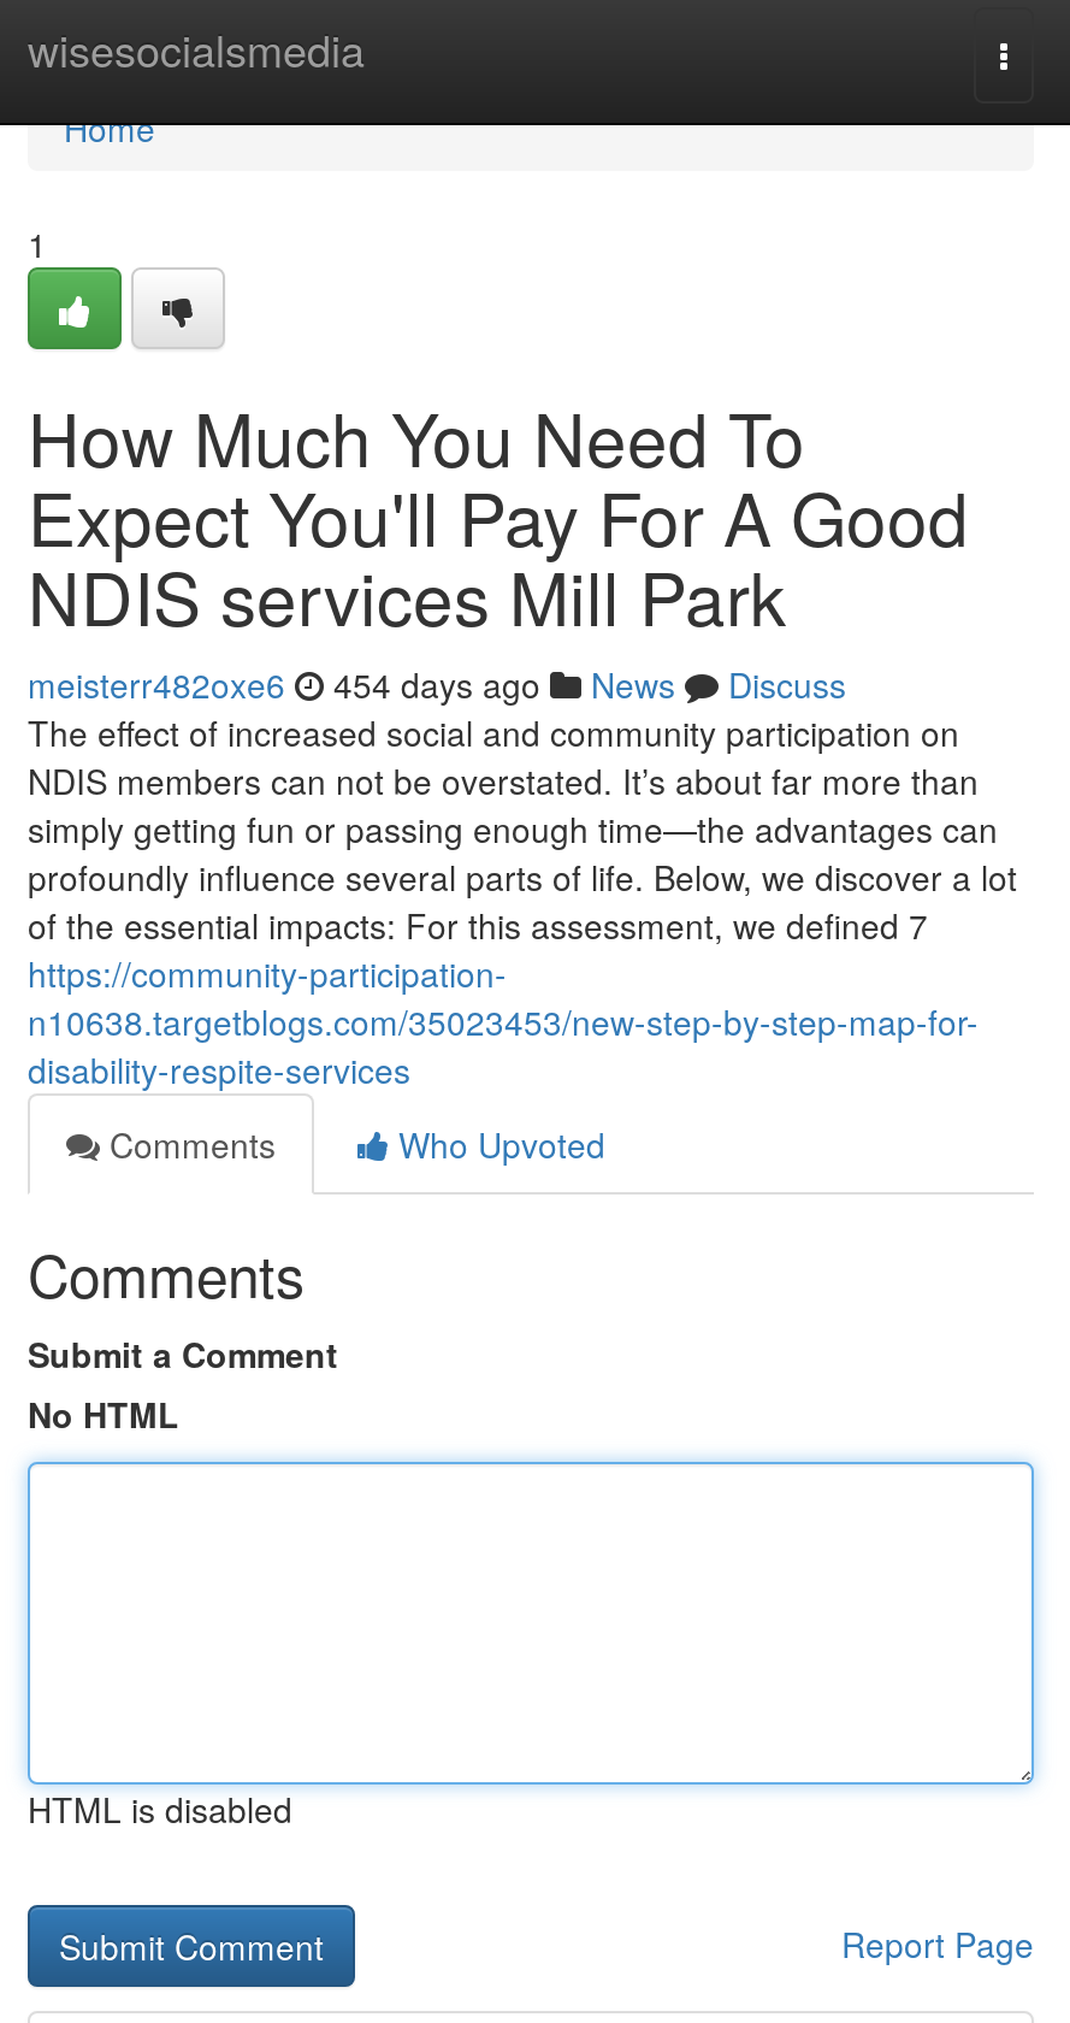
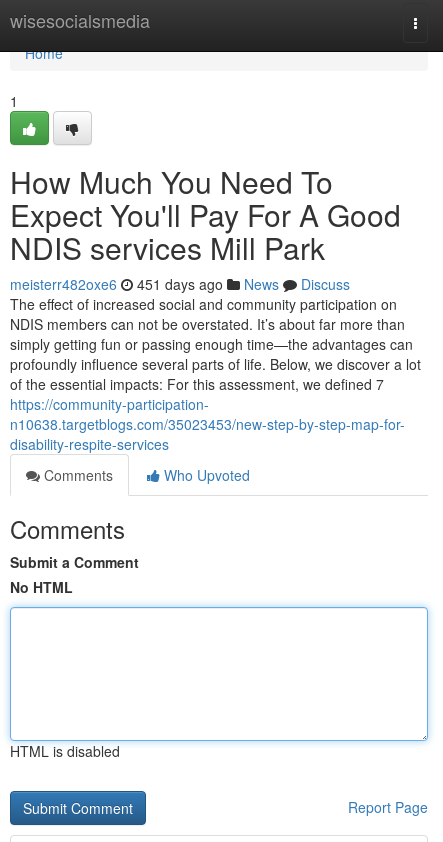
- meisterr482oxe6 454 days ago News Discuss
+ meisterr482oxe6 451 days ago News Discuss
